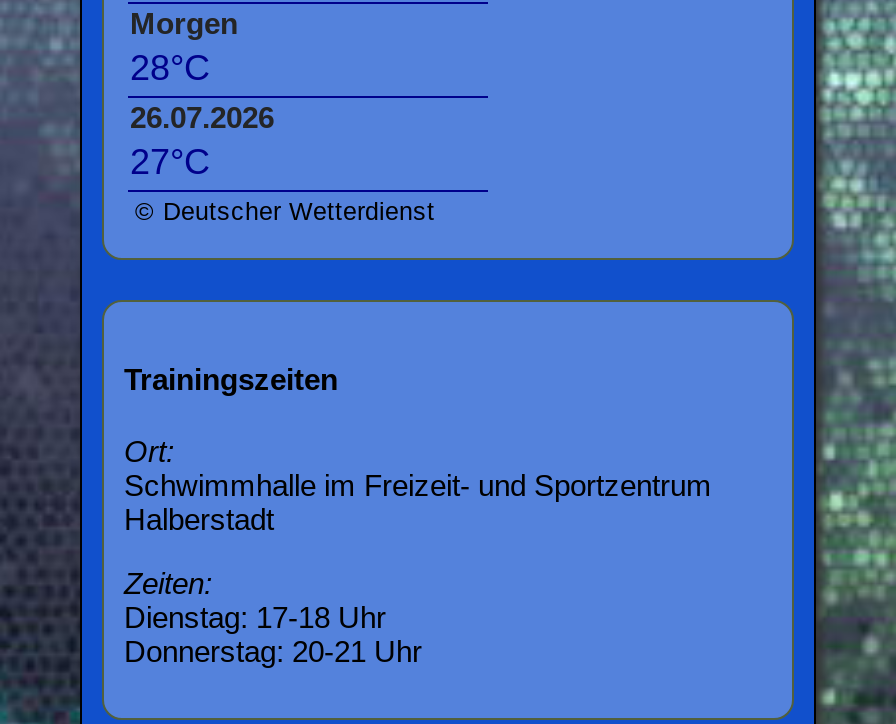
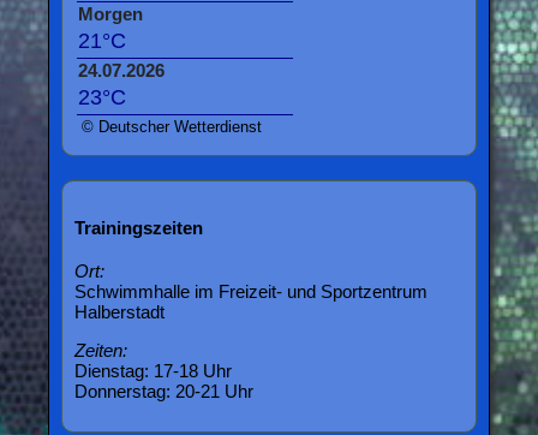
- 28°C
- 26.07.2026
- 27°C
+ 21°C
+ 24.07.2026
+ 23°C
